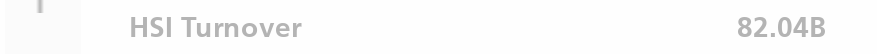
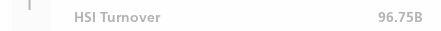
- 82.04B
+ 96.75B
